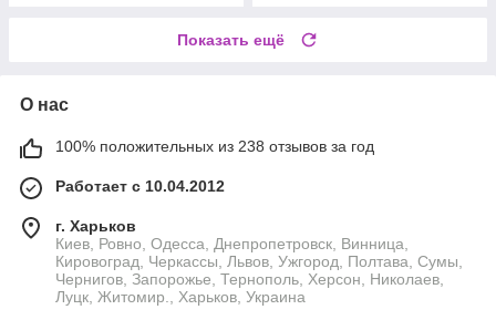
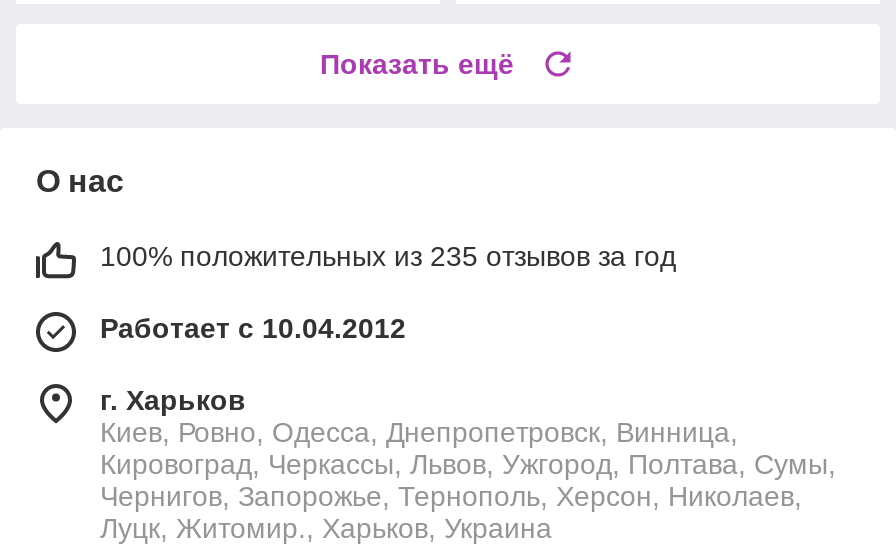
- 100% положительных из 238 отзывов за год
+ 100% положительных из 235 отзывов за год
